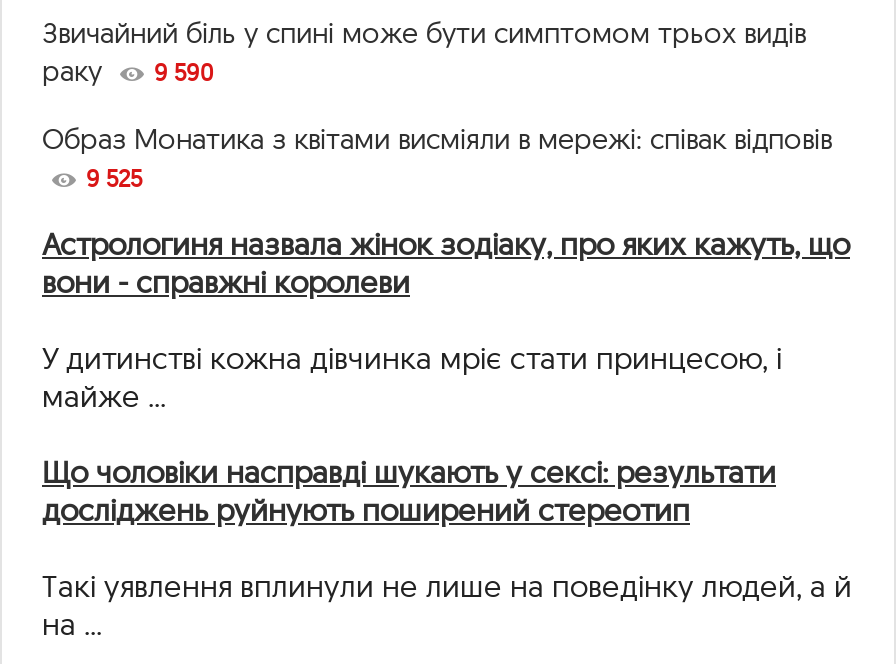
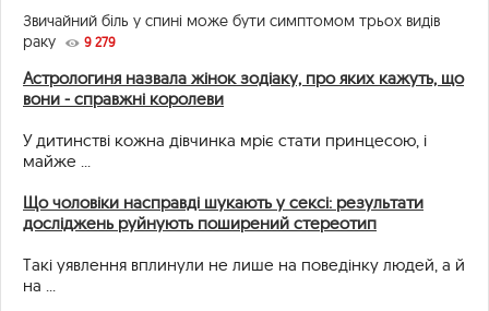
- 9 590
- Образ Монатика з квітами висміяли в мережі: співак відповів
- 9 525
+ 9 279
